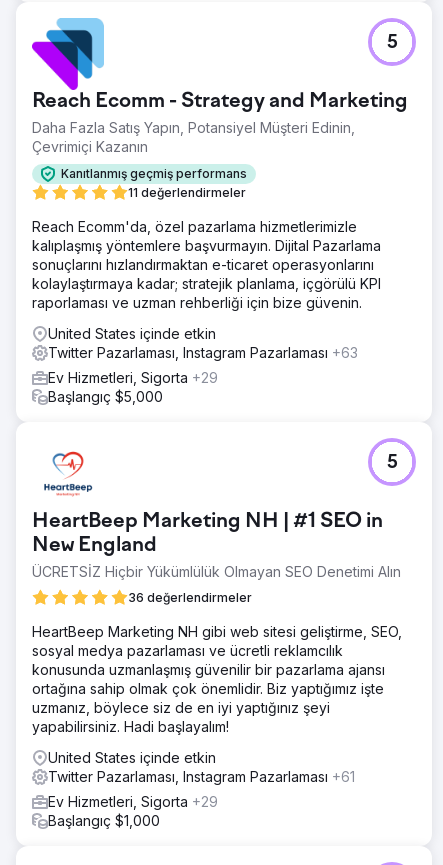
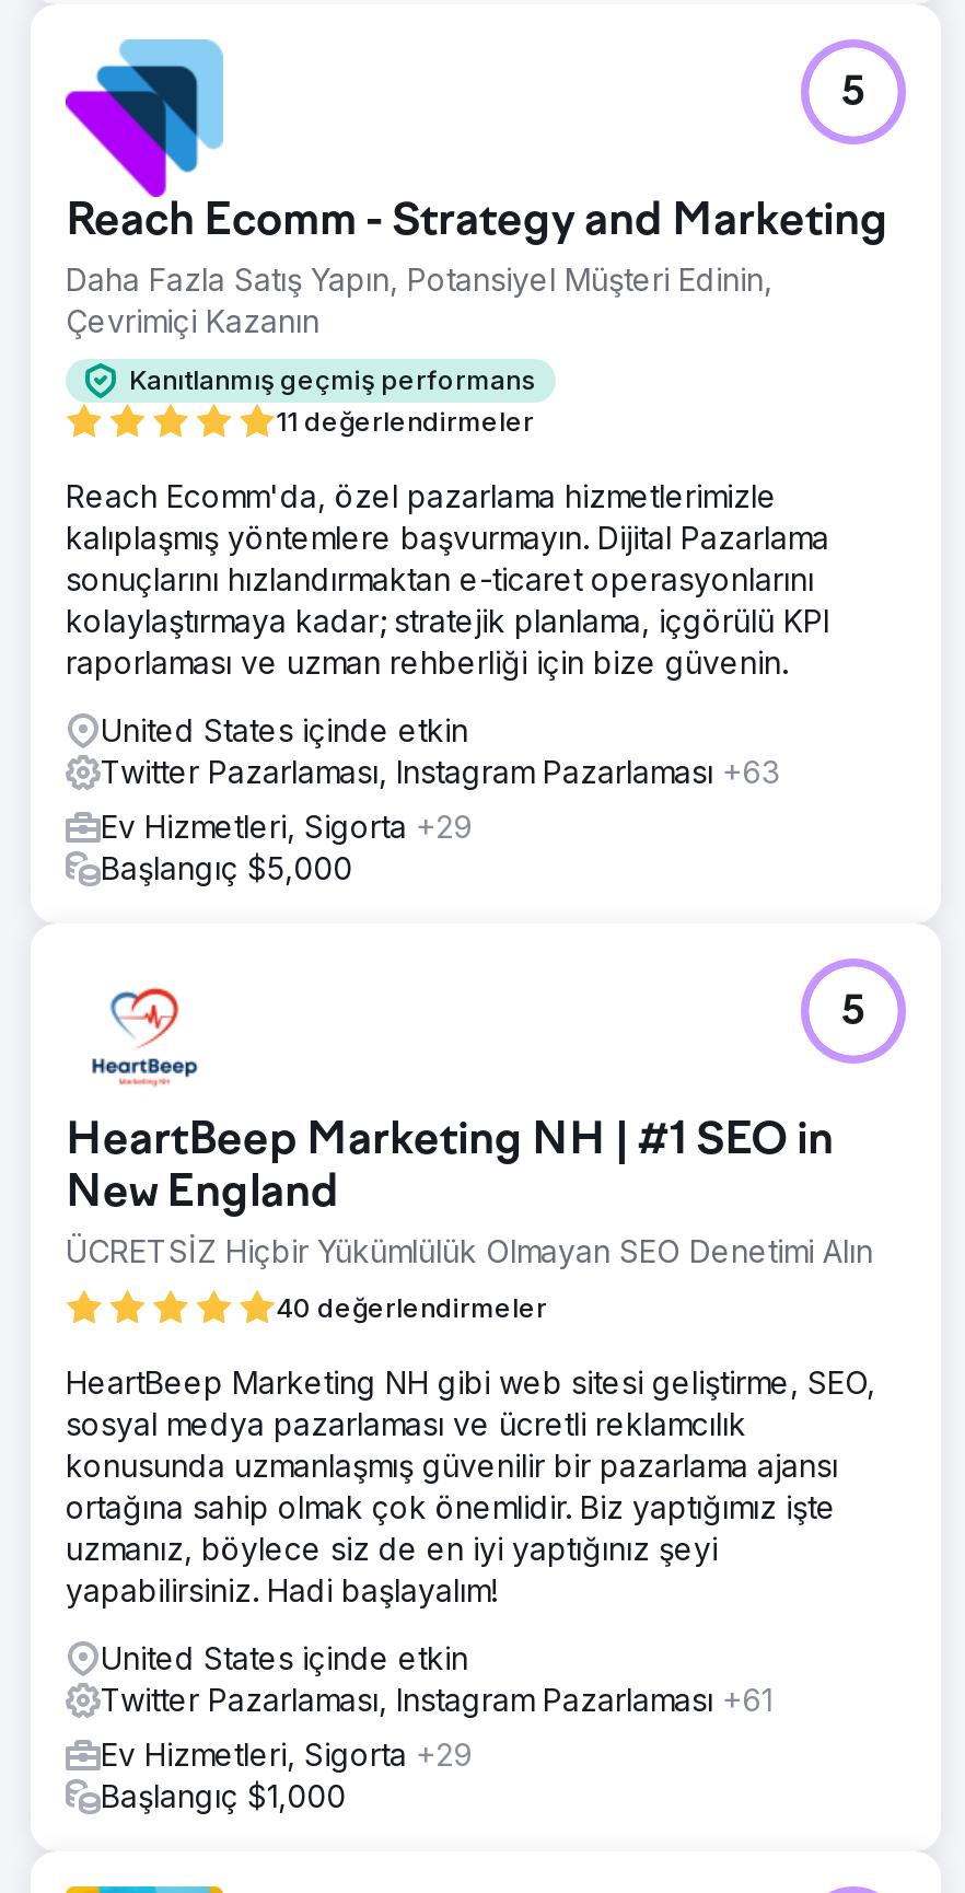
- 36 değerlendirmeler
+ 40 değerlendirmeler
